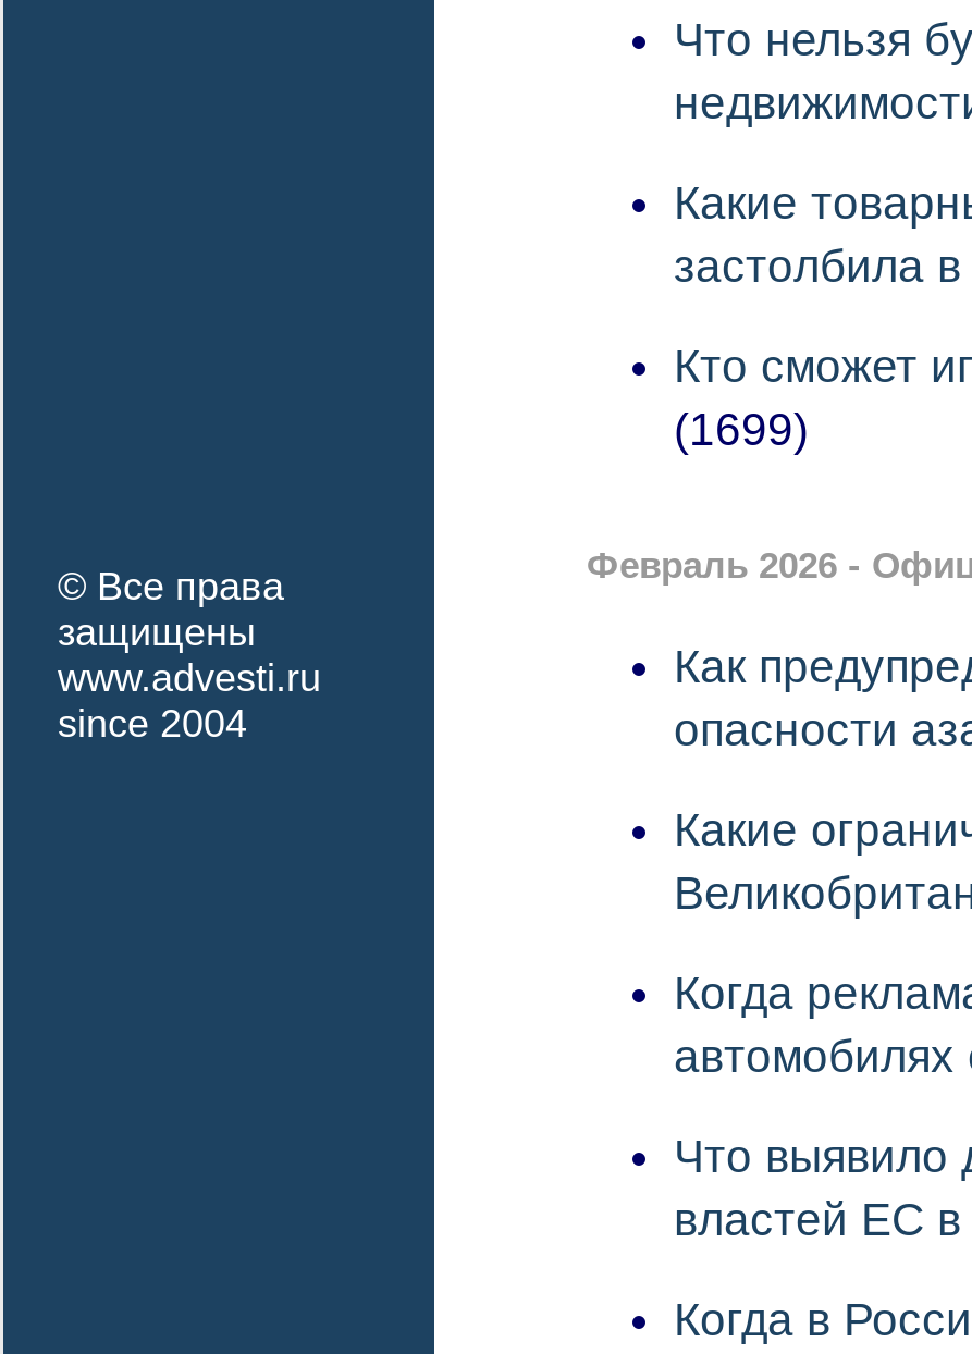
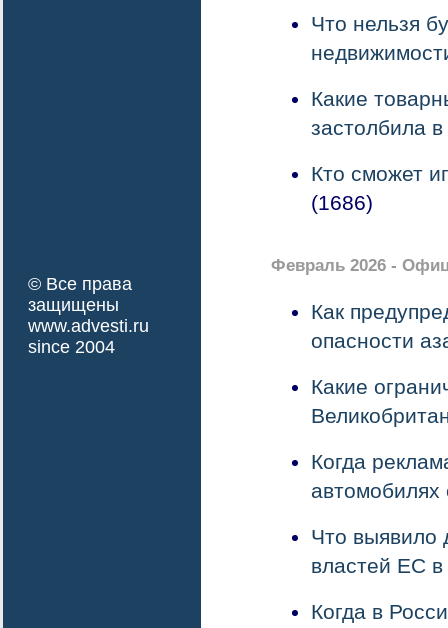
- (1699)
+ (1686)
